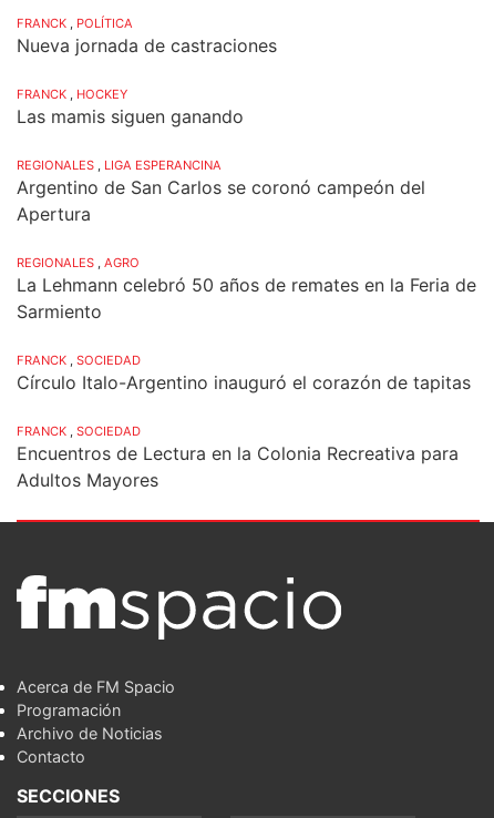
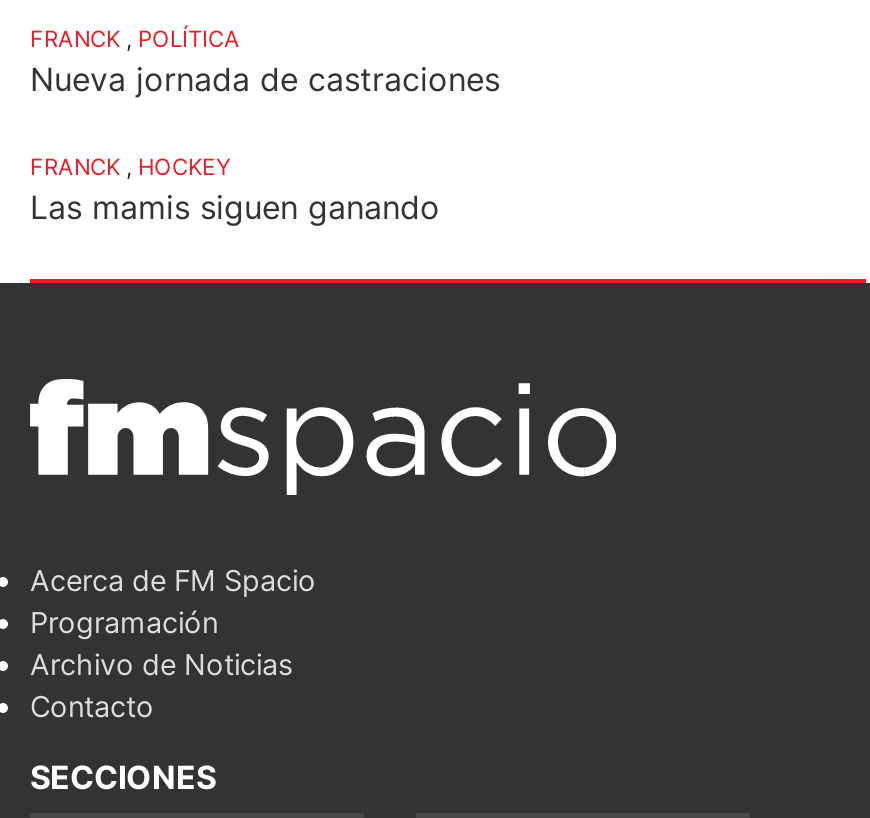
- REGIONALES , LIGA ESPERANCINA
- Argentino de San Carlos se coronó campeón del
- Apertura
- REGIONALES , AGRO
- La Lehmann celebró 50 años de remates en la Feria de
- Sarmiento
- FRANCK , SOCIEDAD
- Círculo Italo-Argentino inauguró el corazón de tapitas
- FRANCK , SOCIEDAD
- Encuentros de Lectura en la Colonia Recreativa para
- Adultos Mayores
